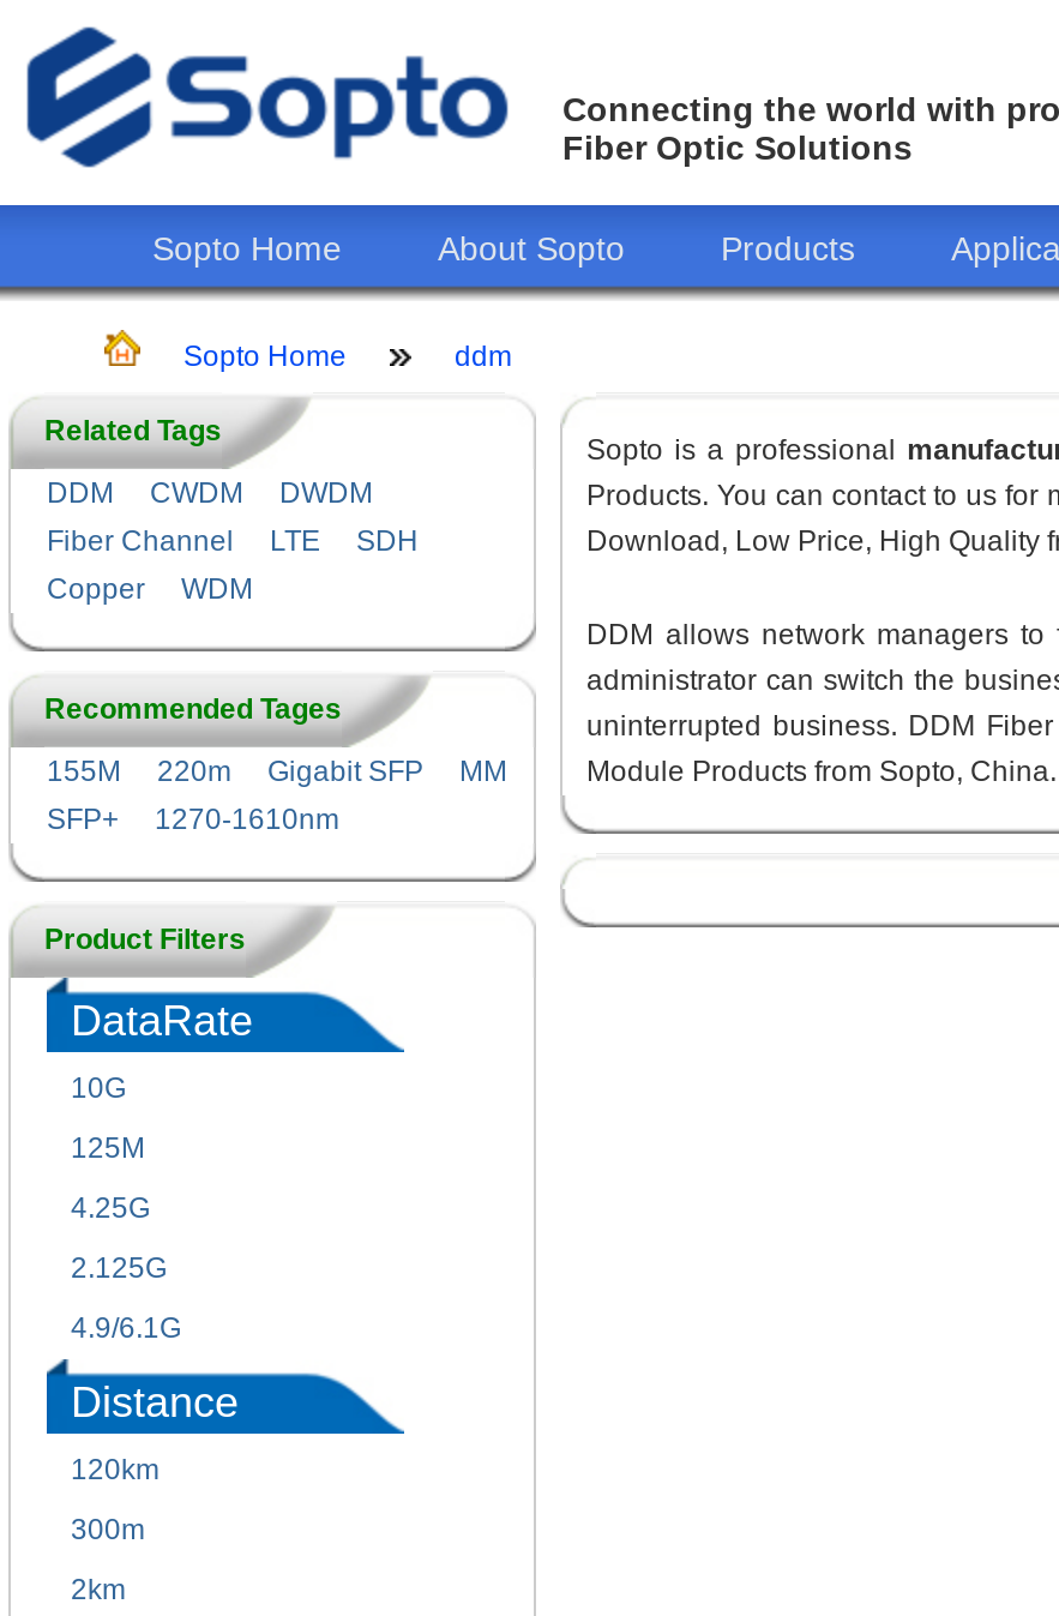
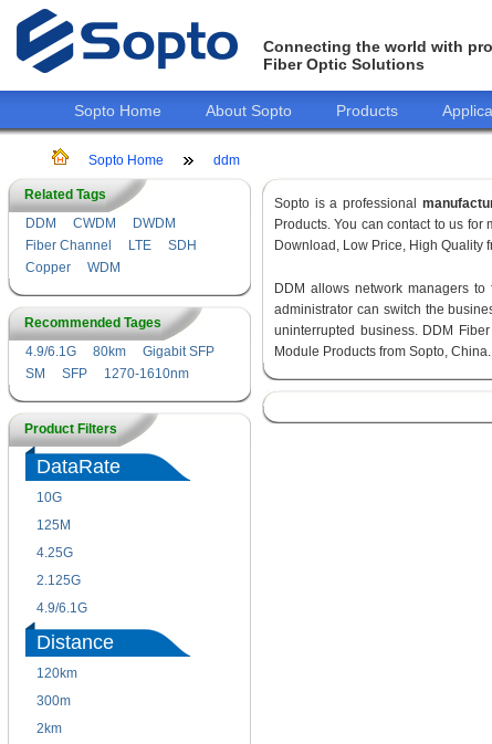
- 155M
- 220m
+ 4.9/6.1G
+ 80km

- MM
- SFP+
+ SM
+ SFP
